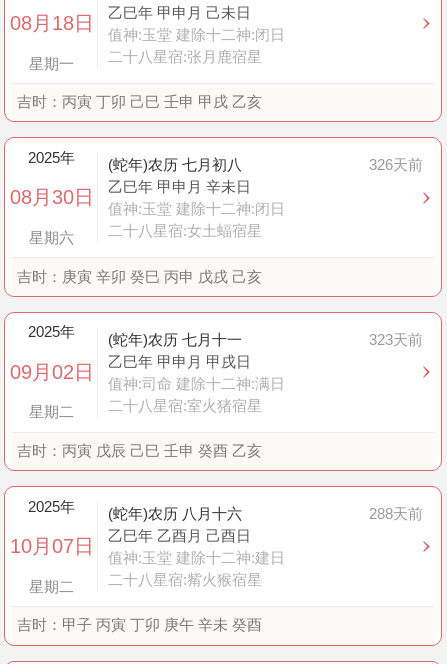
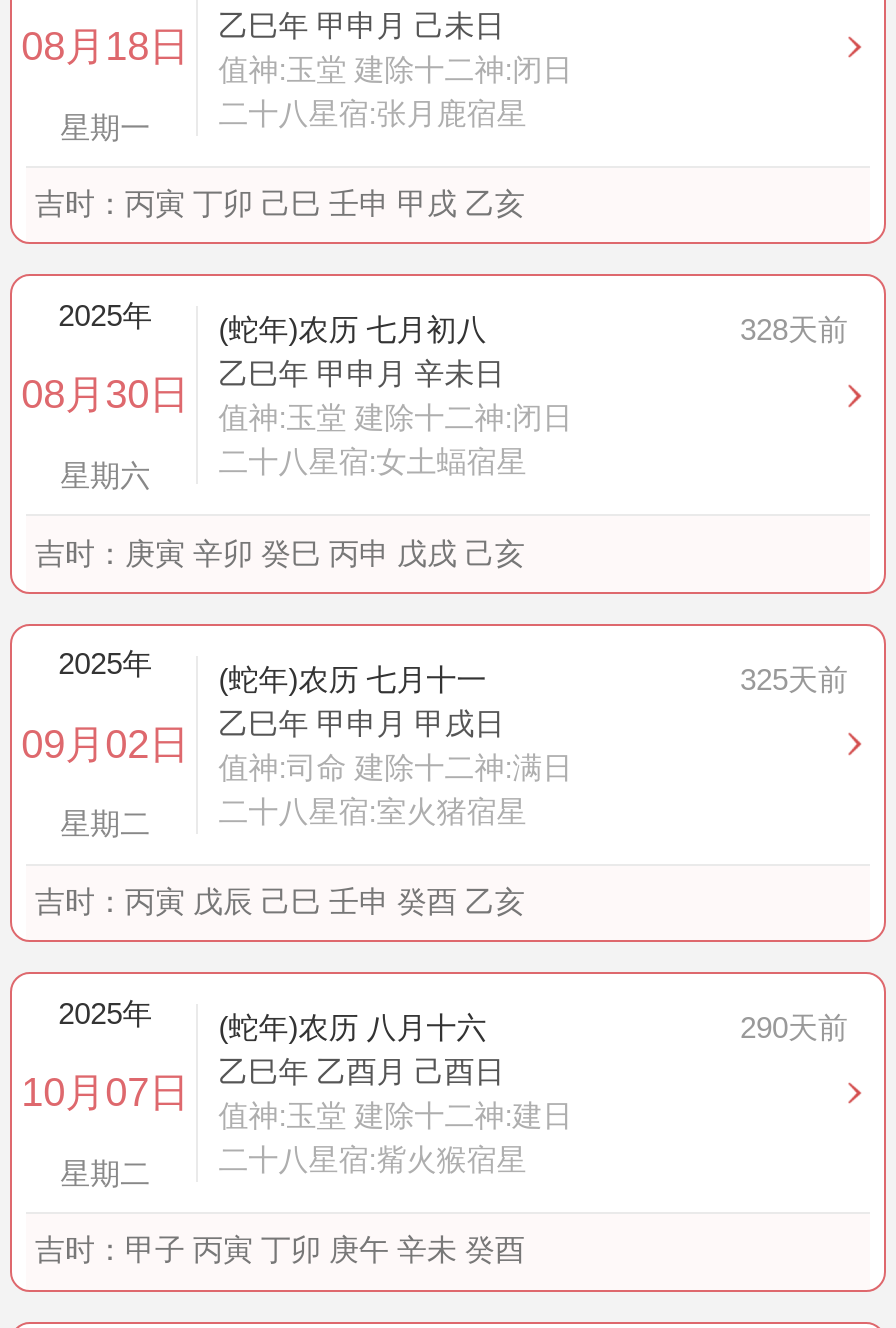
- 326天前
+ 328天前

- 323天前
+ 325天前

- 288天前
+ 290天前
